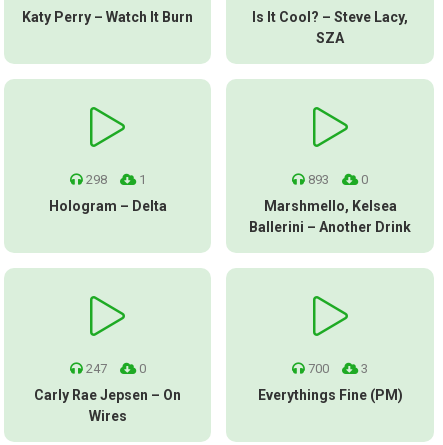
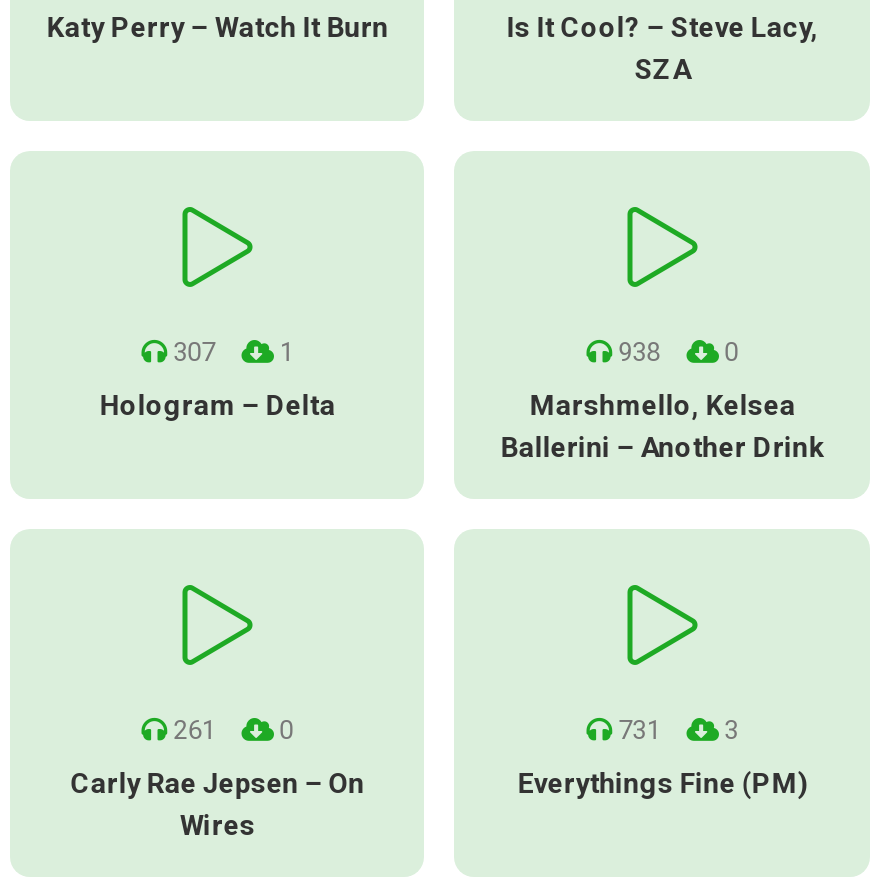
- 298 1
+ 307 1

- 893 0
+ 938 0

- 247 0
+ 261 0

- 700 3
+ 731 3
